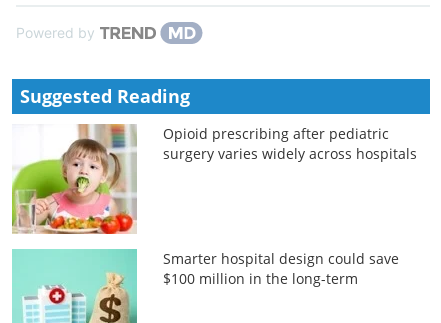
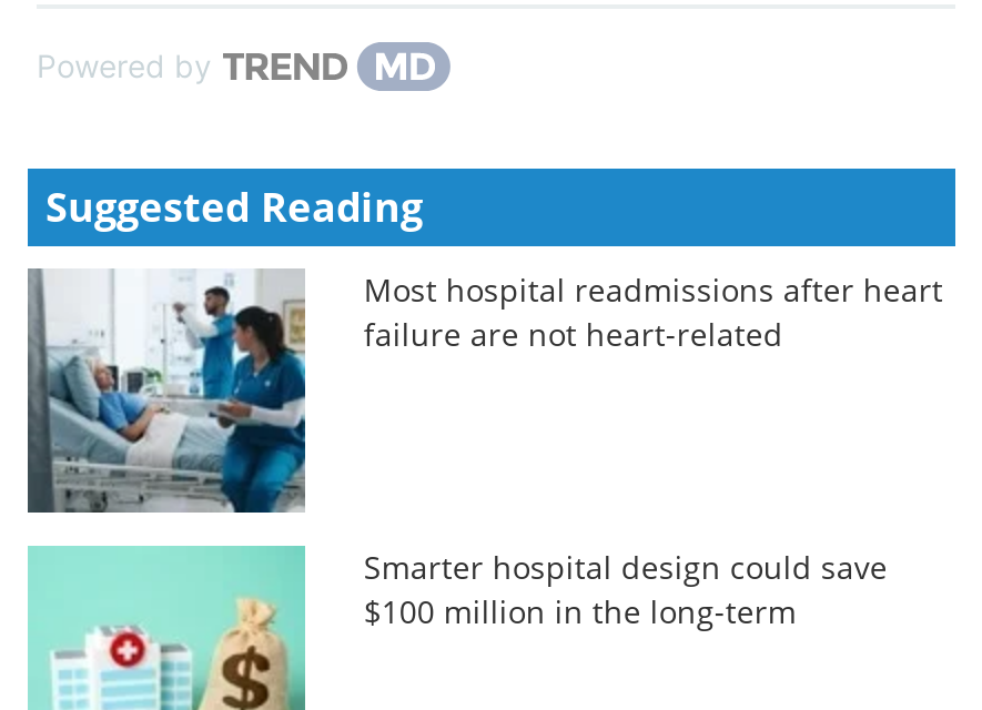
- [image]
- Opioid prescribing after pediatric
- surgery varies widely across hospitals
+ [image]
+ Most hospital readmissions after heart
+ failure are not heart-related
